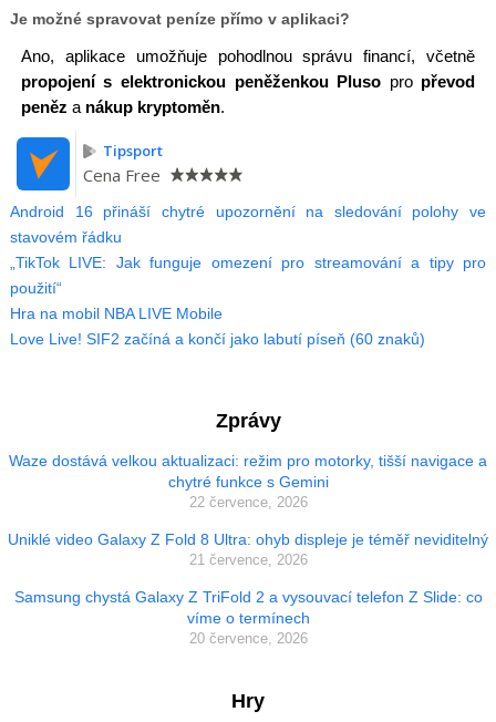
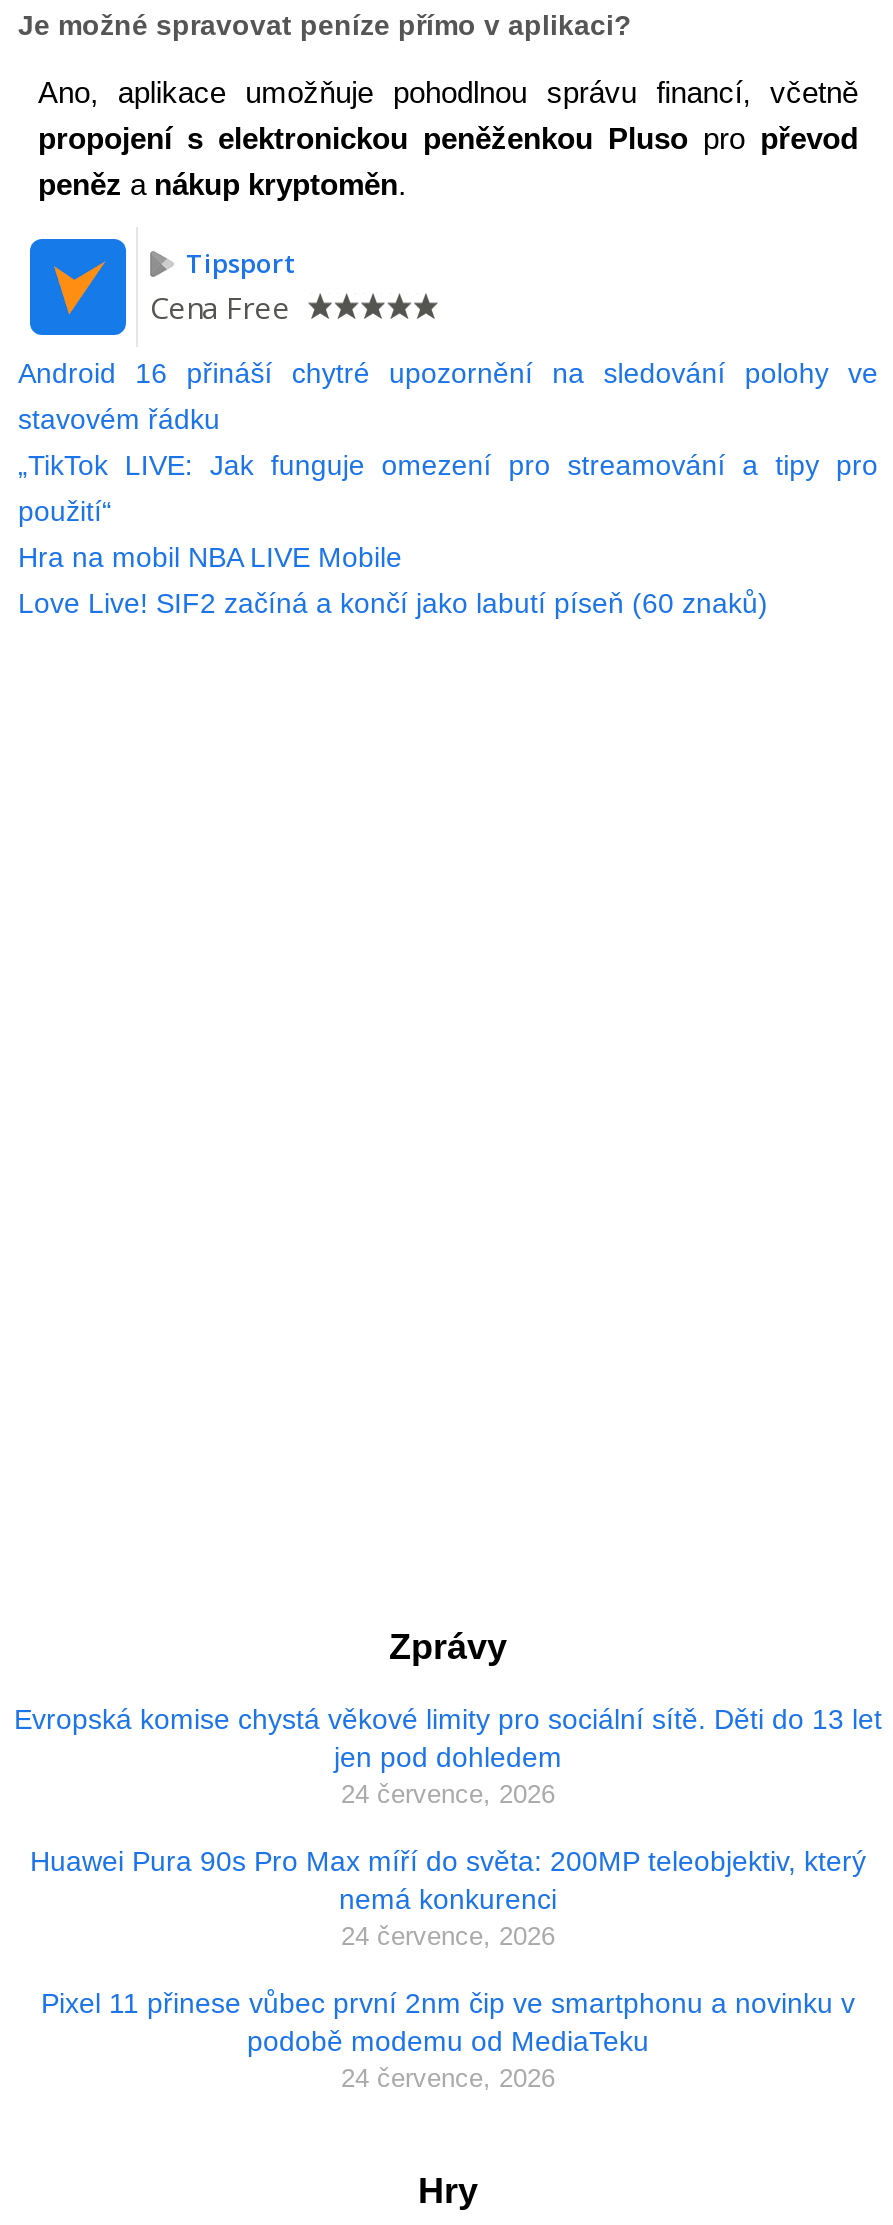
- Waze dostává velkou aktualizaci: režim pro motorky, tišší navigace a
- chytré funkce s Gemini
- 22 července, 2026
+ Evropská komise chystá věkové limity pro sociální sítě. Děti do 13 let
+ jen pod dohledem
+ 24 července, 2026

- Uniklé video Galaxy Z Fold 8 Ultra: ohyb displeje je téměř neviditelný
- 21 července, 2026
+ Huawei Pura 90s Pro Max míří do světa: 200MP teleobjektiv, který
+ nemá konkurenci
+ 24 července, 2026

- Samsung chystá Galaxy Z TriFold 2 a vysouvací telefon Z Slide: co
- víme o termínech
- 20 července, 2026
+ Pixel 11 přinese vůbec první 2nm čip ve smartphonu a novinku v
+ podobě modemu od MediaTeku
+ 24 července, 2026
